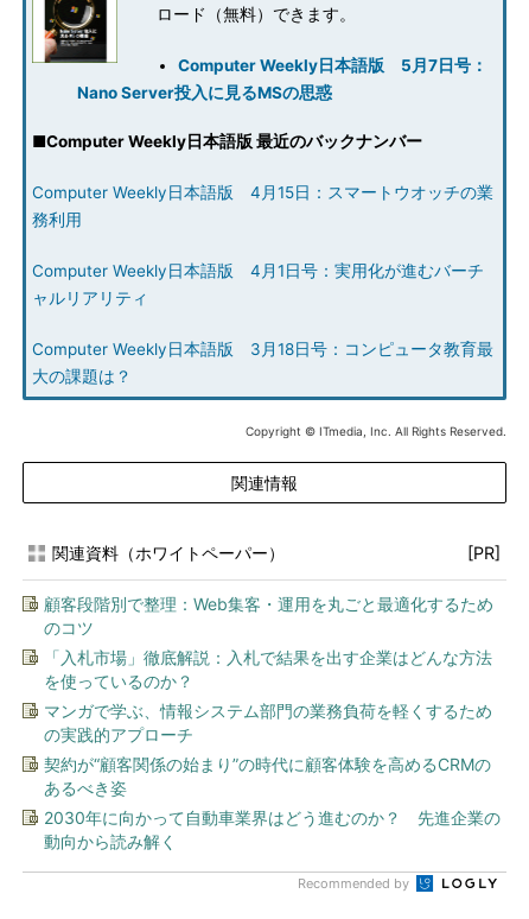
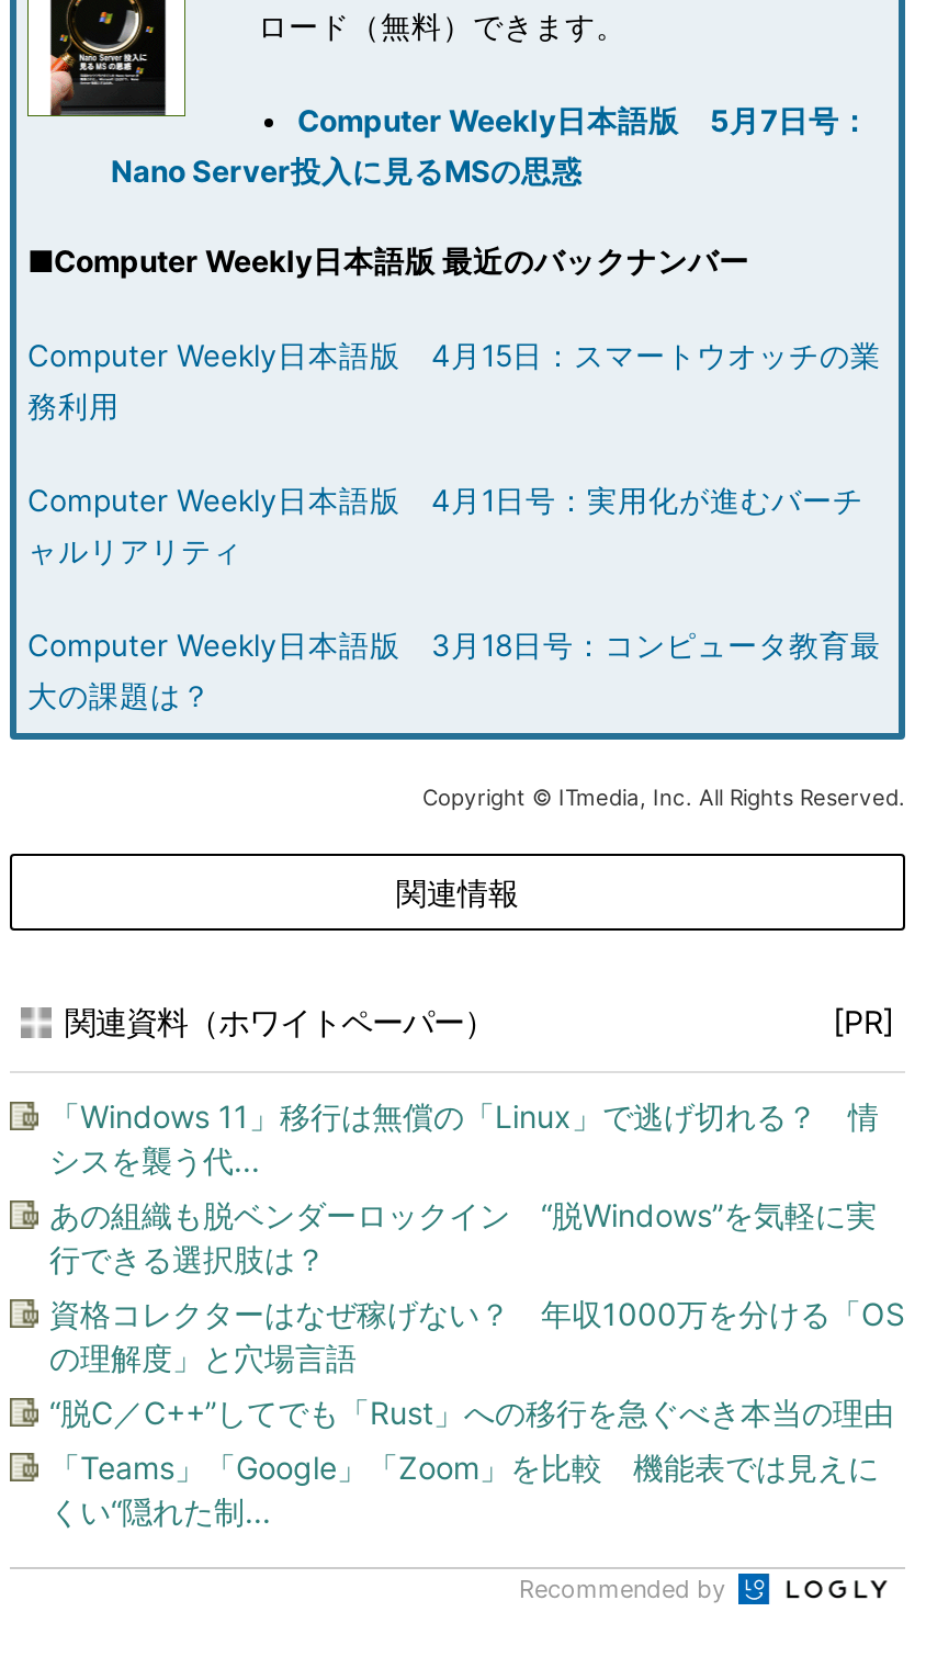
- 顧客段階別で整理：Web集客・運用を丸ごと最適化するため
- のコツ
+ 「Windows 11」移行は無償の「Linux」で逃げ切れる？ 情
+ シスを襲う代...

- 「入札市場」徹底解説：入札で結果を出す企業はどんな方法
- を使っているのか？
+ あの組織も脱ベンダーロックイン “脱Windows”を気軽に実
+ 行できる選択肢は？

- マンガで学ぶ、情報システム部門の業務負荷を軽くするため
- の実践的アプローチ
+ 資格コレクターはなぜ稼げない？ 年収1000万を分ける「OS
+ の理解度」と穴場言語

- 契約が“顧客関係の始まり”の時代に顧客体験を高めるCRMの
- あるべき姿
+ “脱C／C++”してでも「Rust」への移行を急ぐべき本当の理由

- 2030年に向かって自動車業界はどう進むのか？ 先進企業の
- 動向から読み解く
+ 「Teams」「Google」「Zoom」を比較 機能表では見えに
+ くい“隠れた制...
